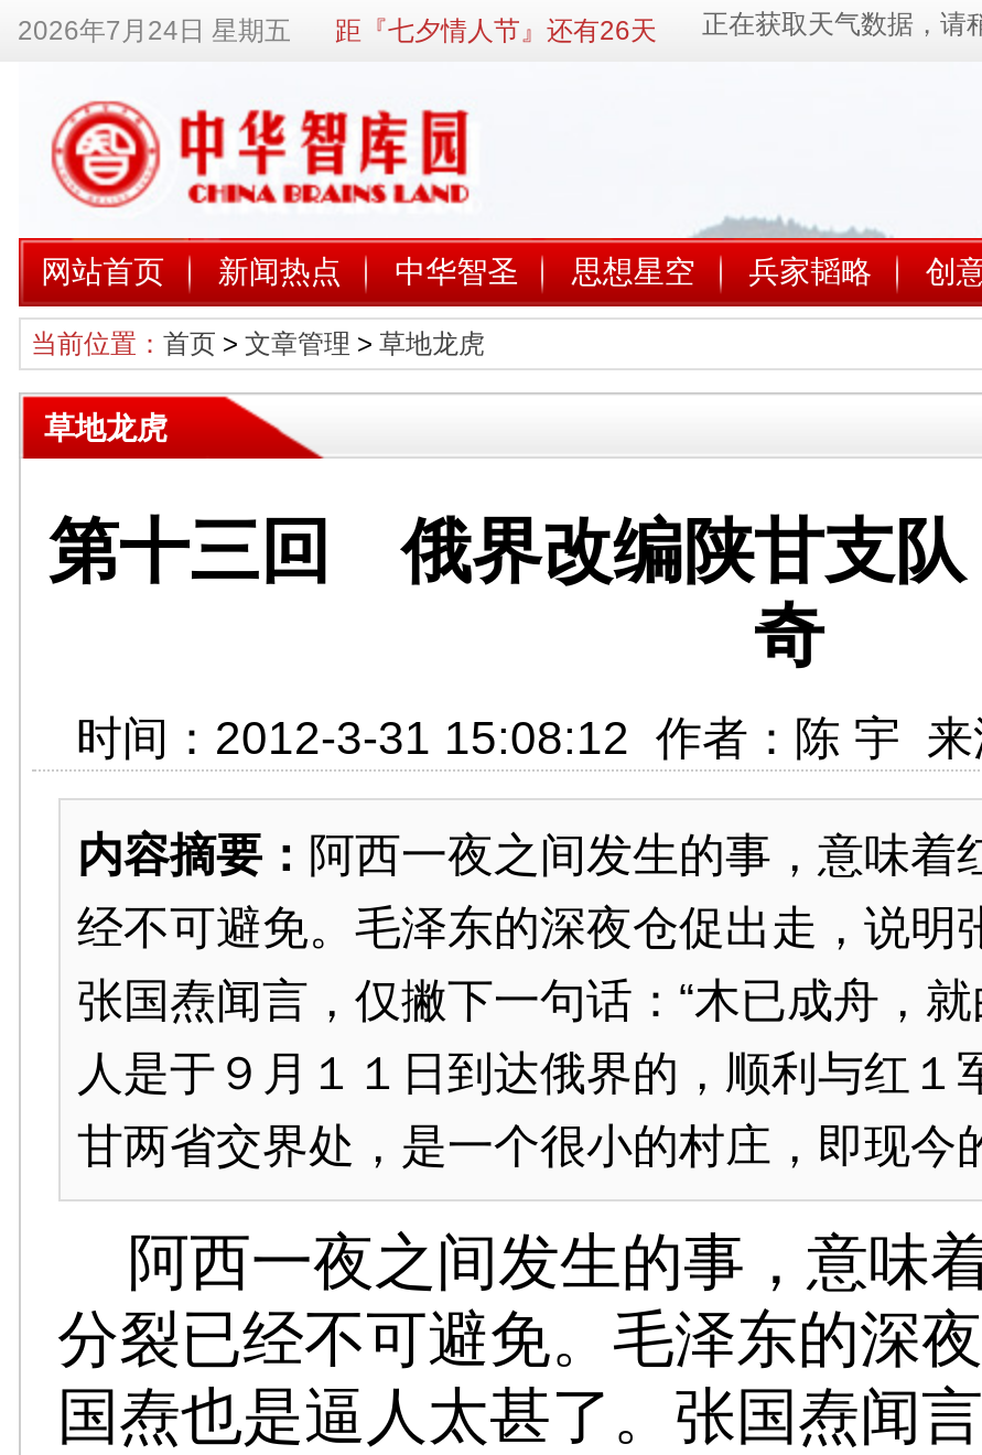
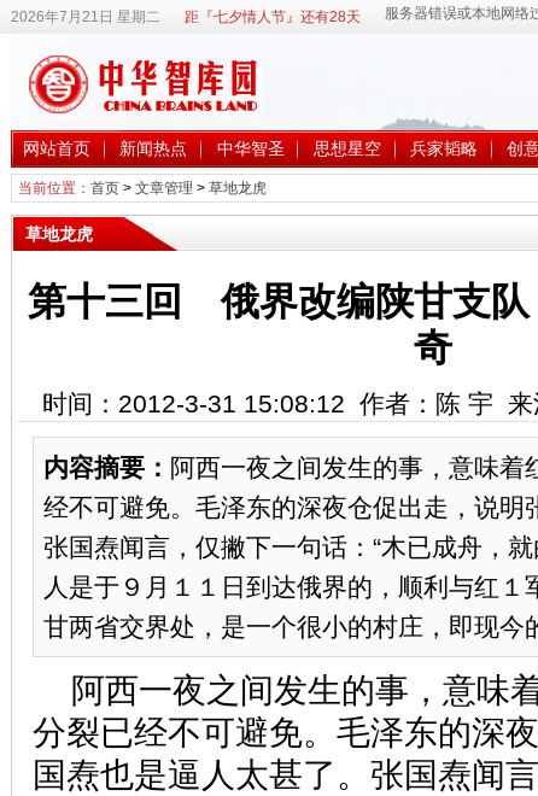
- 2026年7月24日 星期五
+ 2026年7月21日 星期二

- 距『七夕情人节』还有26天
+ 距『七夕情人节』还有28天
